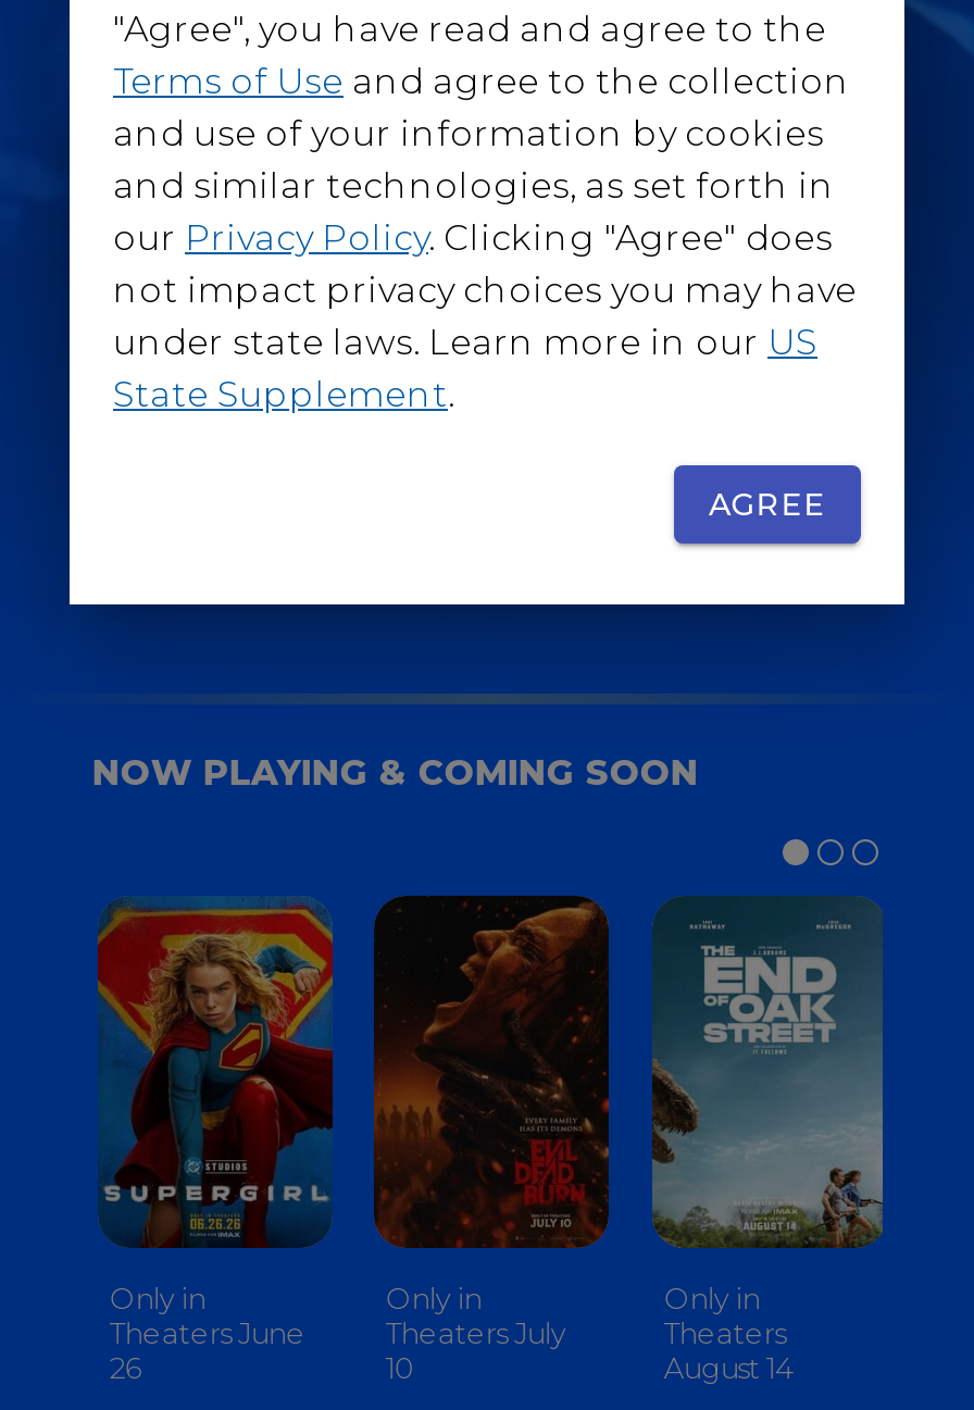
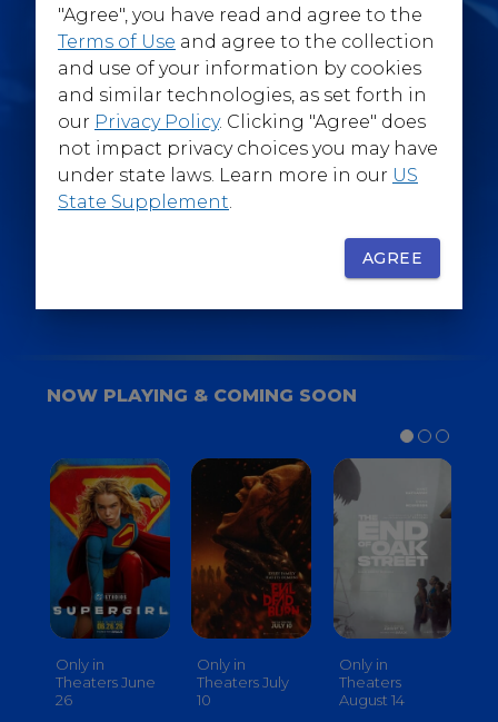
- [image]
+ [image]
